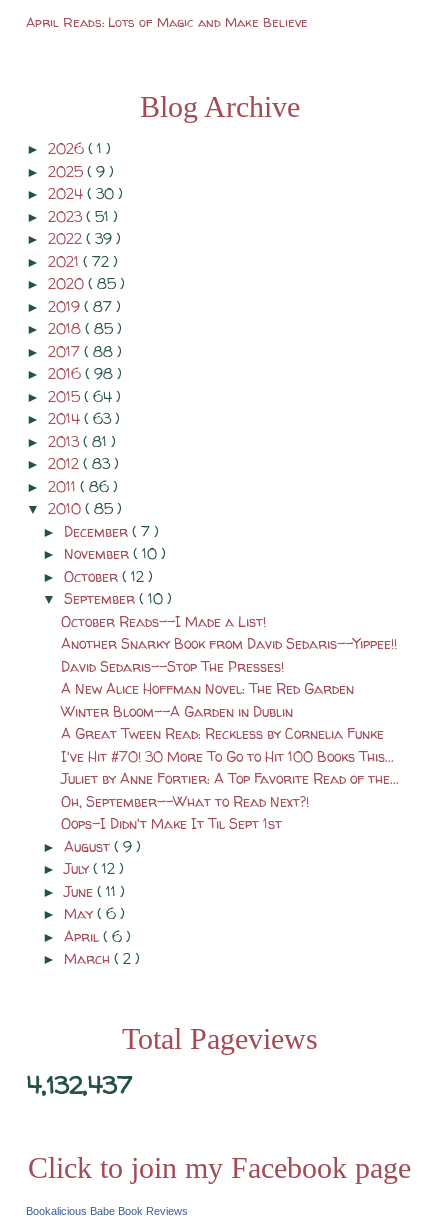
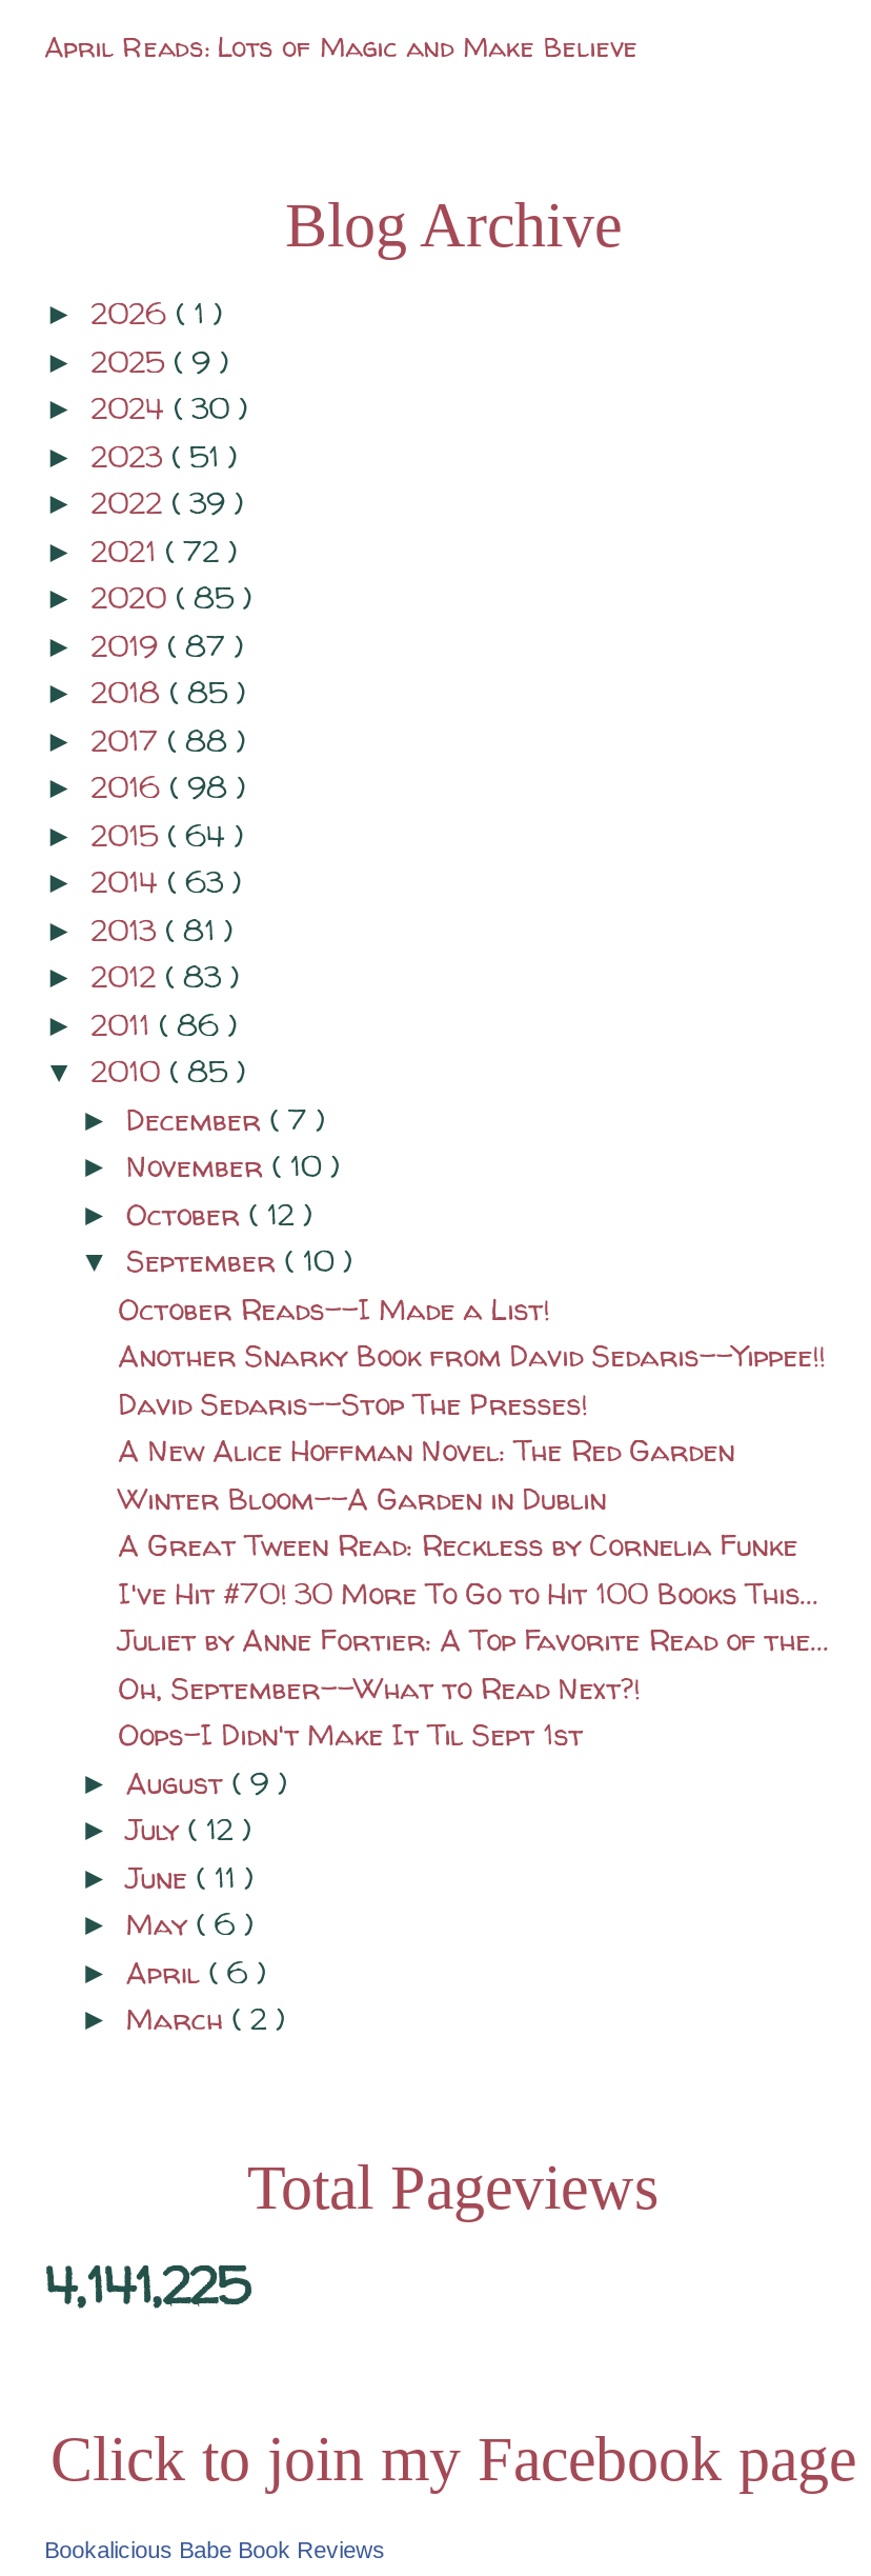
- 4,132,437
+ 4,141,225
